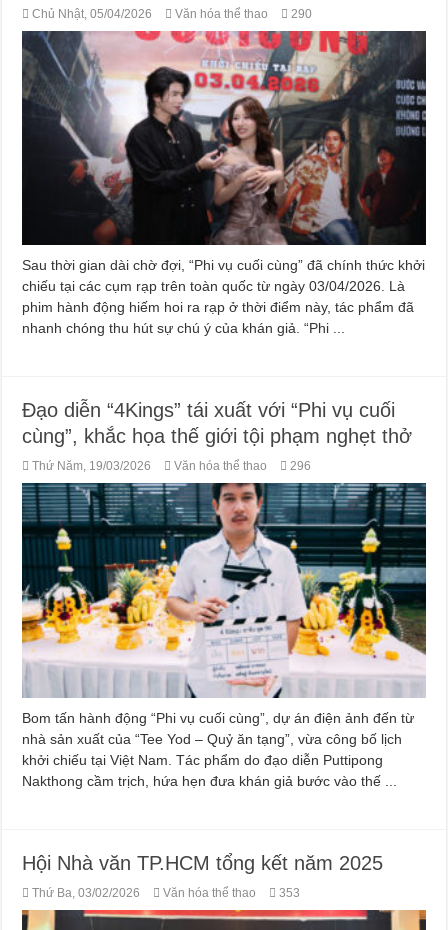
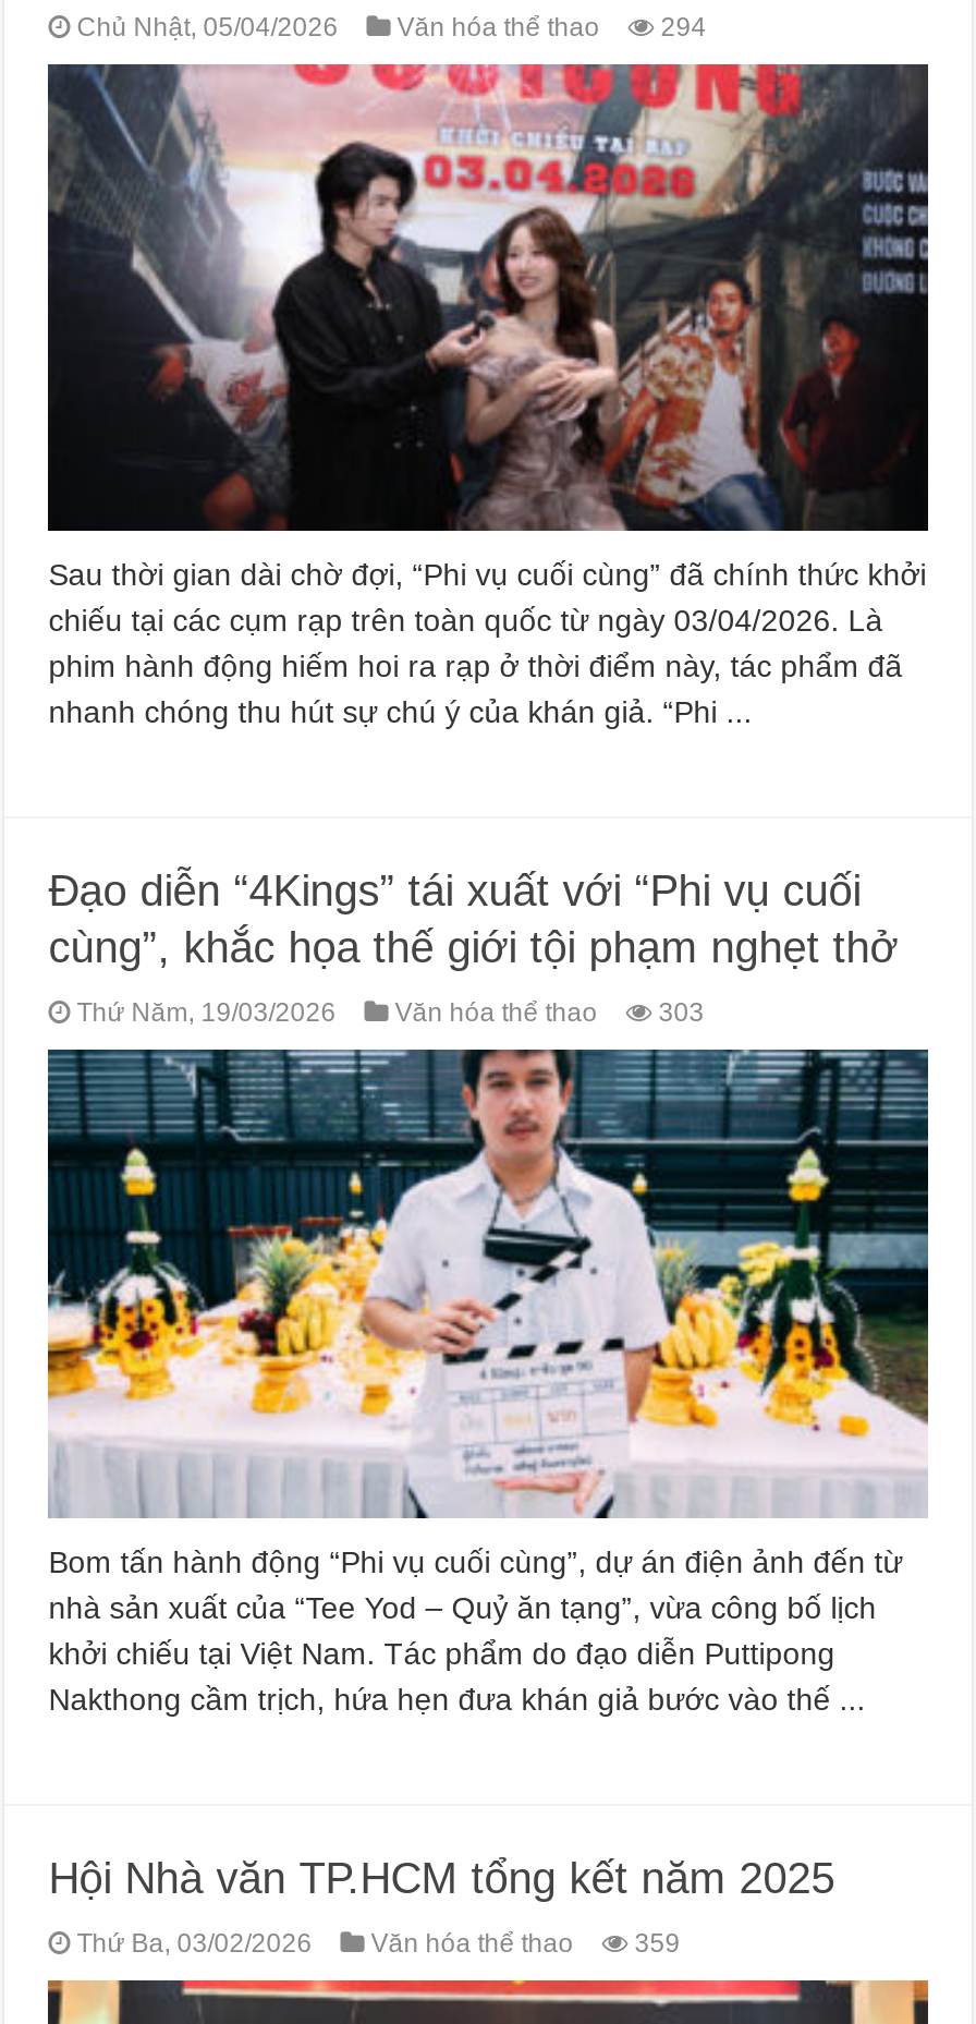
- Chủ Nhật, 05/04/2026 Văn hóa thể thao 290
+ Chủ Nhật, 05/04/2026 Văn hóa thể thao 294

- Thứ Năm, 19/03/2026 Văn hóa thể thao 296
+ Thứ Năm, 19/03/2026 Văn hóa thể thao 303

- Thứ Ba, 03/02/2026 Văn hóa thể thao 353
+ Thứ Ba, 03/02/2026 Văn hóa thể thao 359
